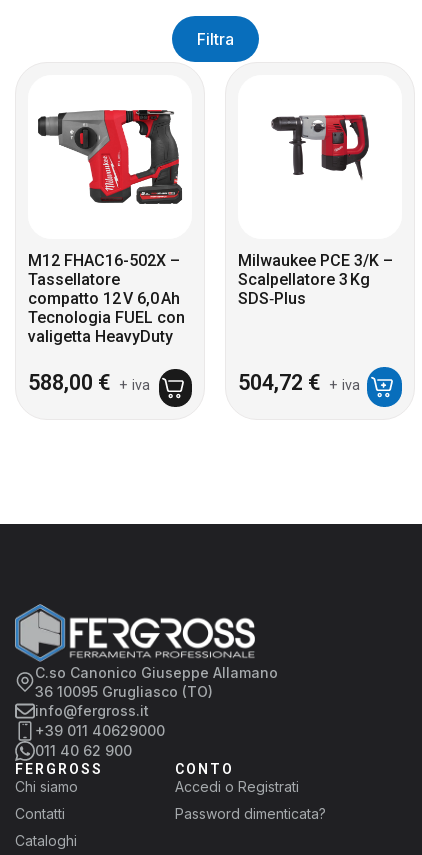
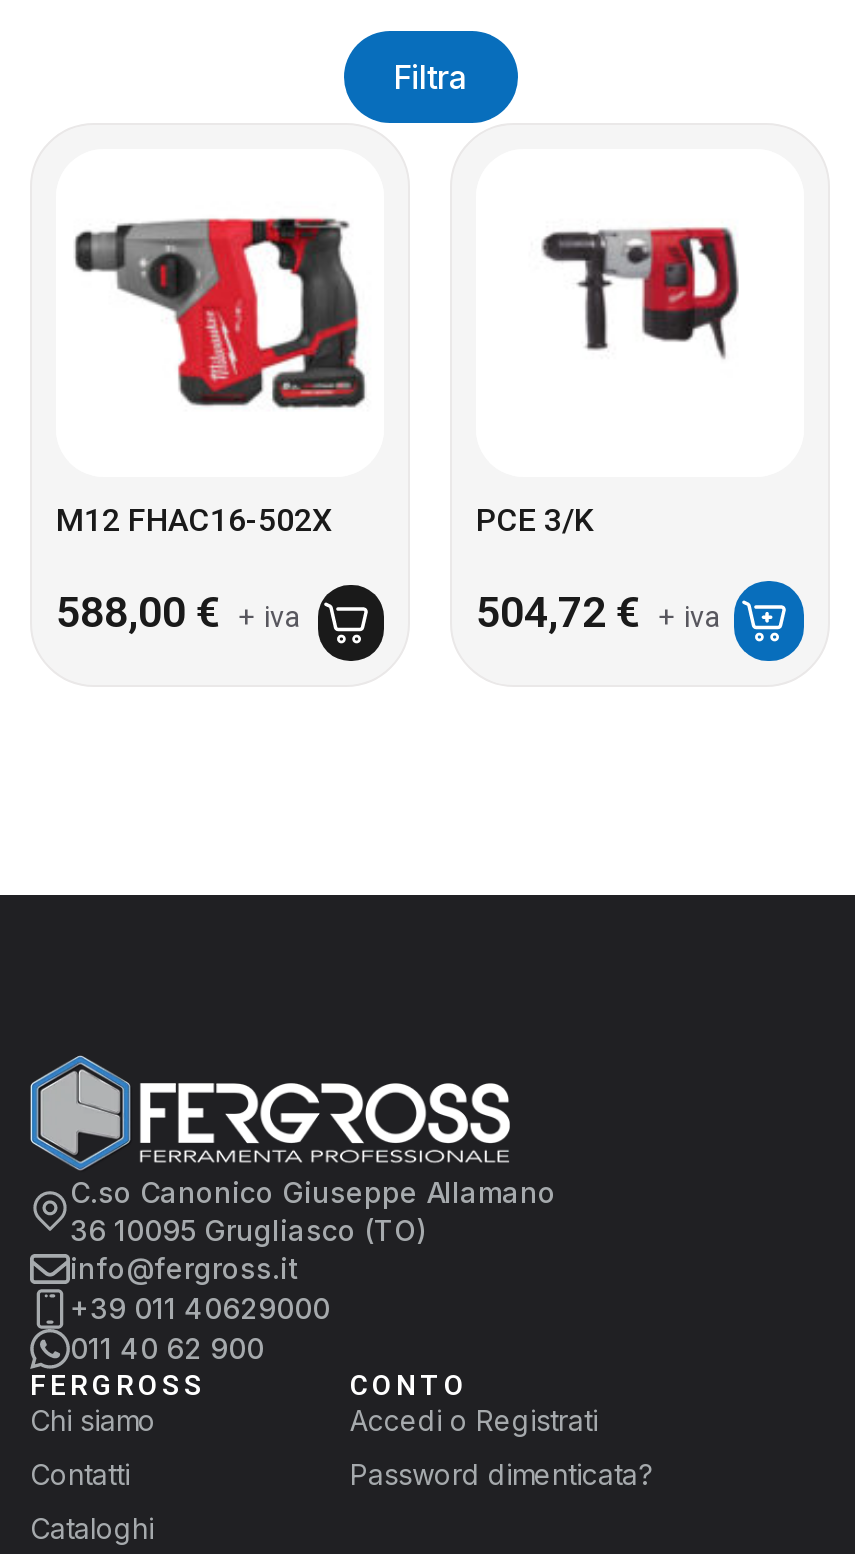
- M12 FHAC16-502X –
- Tassellatore
- compatto 12 V 6,0 Ah
- Tecnologia FUEL con
- valigetta HeavyDuty
+ M12 FHAC16-502X

- Milwaukee PCE 3/K –
- Scalpellatore 3 Kg
- SDS‑Plus
+ PCE 3/K
